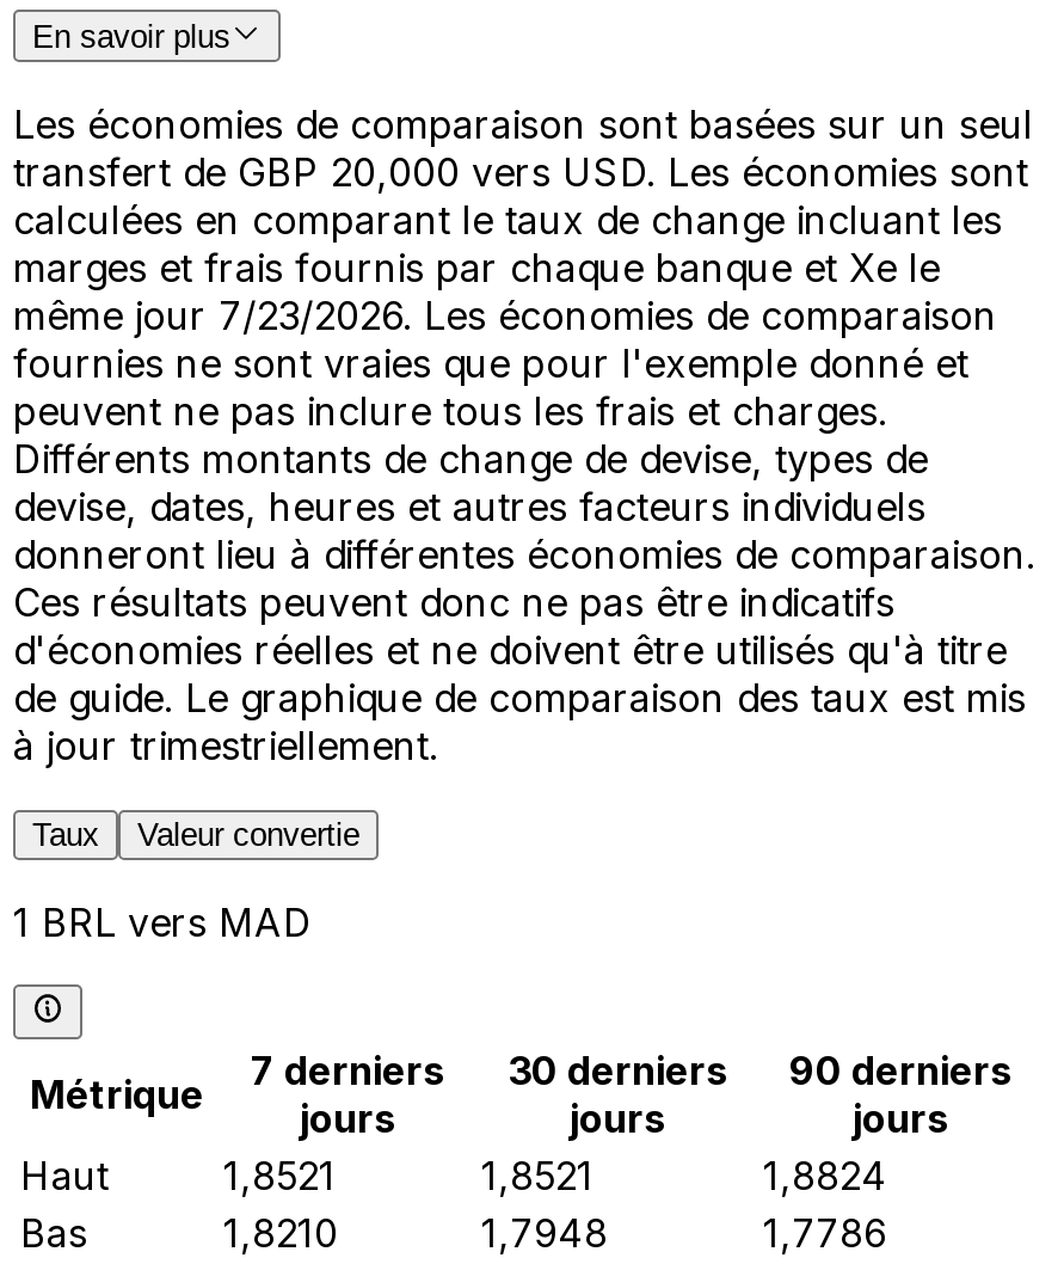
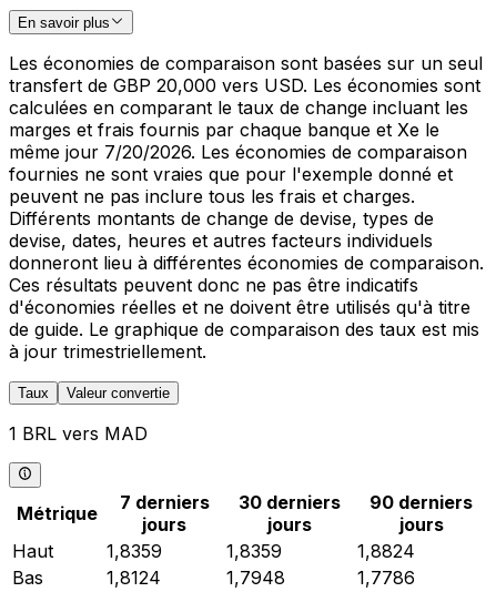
- même jour 7/23/2026. Les économies de comparaison
+ même jour 7/20/2026. Les économies de comparaison

- 1,8521
+ 1,8359

- 1,8521
+ 1,8359

- 1,8210
+ 1,8124
